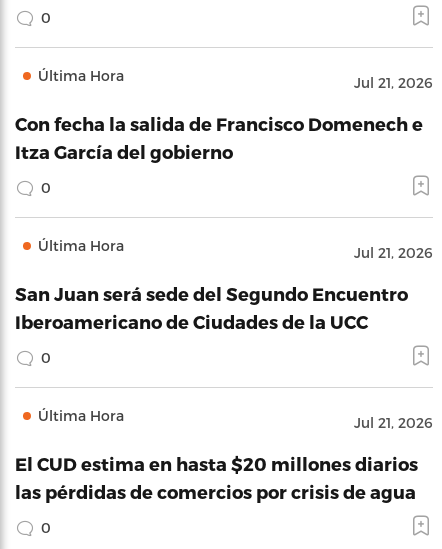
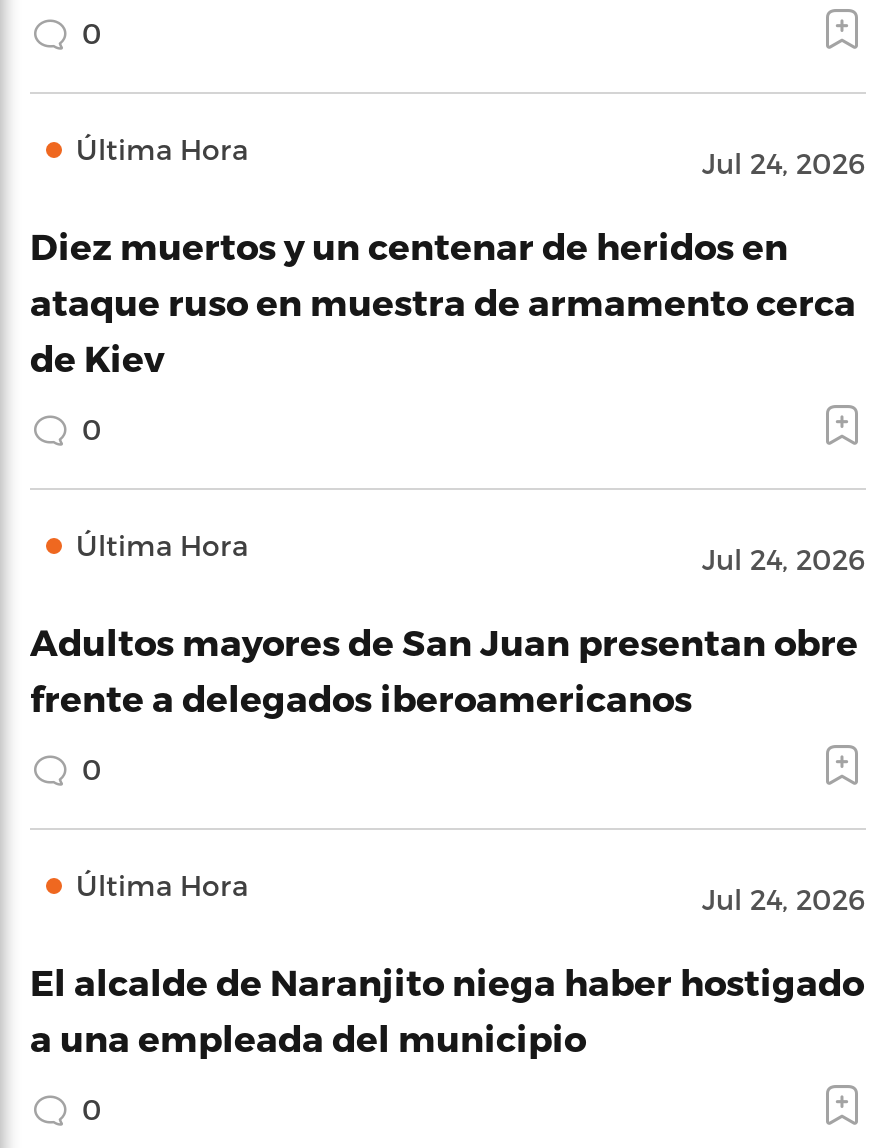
- Jul 21, 2026
+ Jul 24, 2026

- Con fecha la salida de Francisco Domenech e
- Itza García del gobierno
+ Diez muertos y un centenar de heridos en
+ ataque ruso en muestra de armamento cerca
+ de Kiev

- Jul 21, 2026
+ Jul 24, 2026

- San Juan será sede del Segundo Encuentro
- Iberoamericano de Ciudades de la UCC
+ Adultos mayores de San Juan presentan obre
+ frente a delegados iberoamericanos

- Jul 21, 2026
+ Jul 24, 2026

- El CUD estima en hasta $20 millones diarios
- las pérdidas de comercios por crisis de agua
+ El alcalde de Naranjito niega haber hostigado
+ a una empleada del municipio
